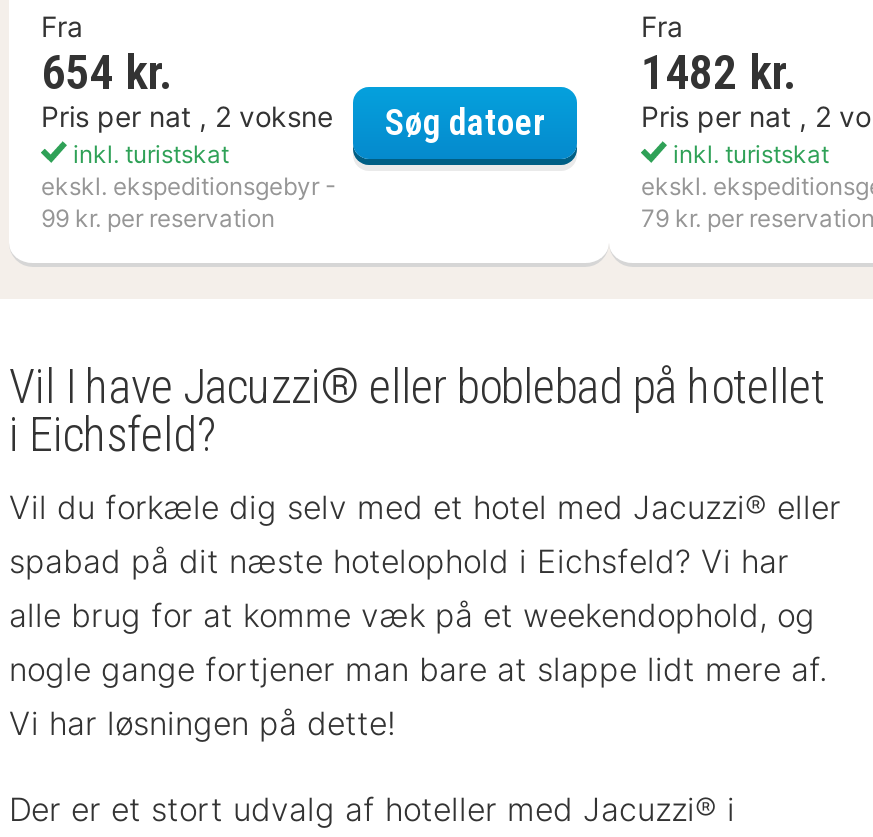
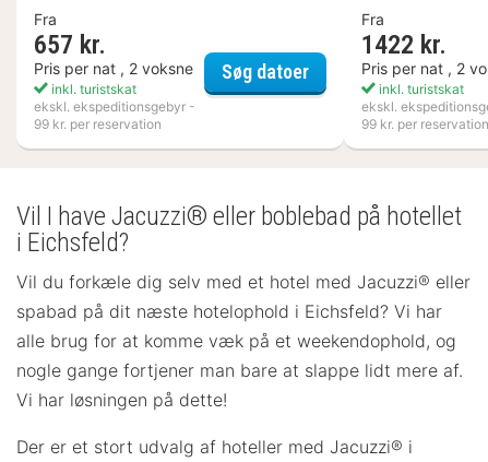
- 654 kr.
+ 657 kr.

- 1482 kr.
+ 1422 kr.

- 79 kr. per reservation
+ 99 kr. per reservation
